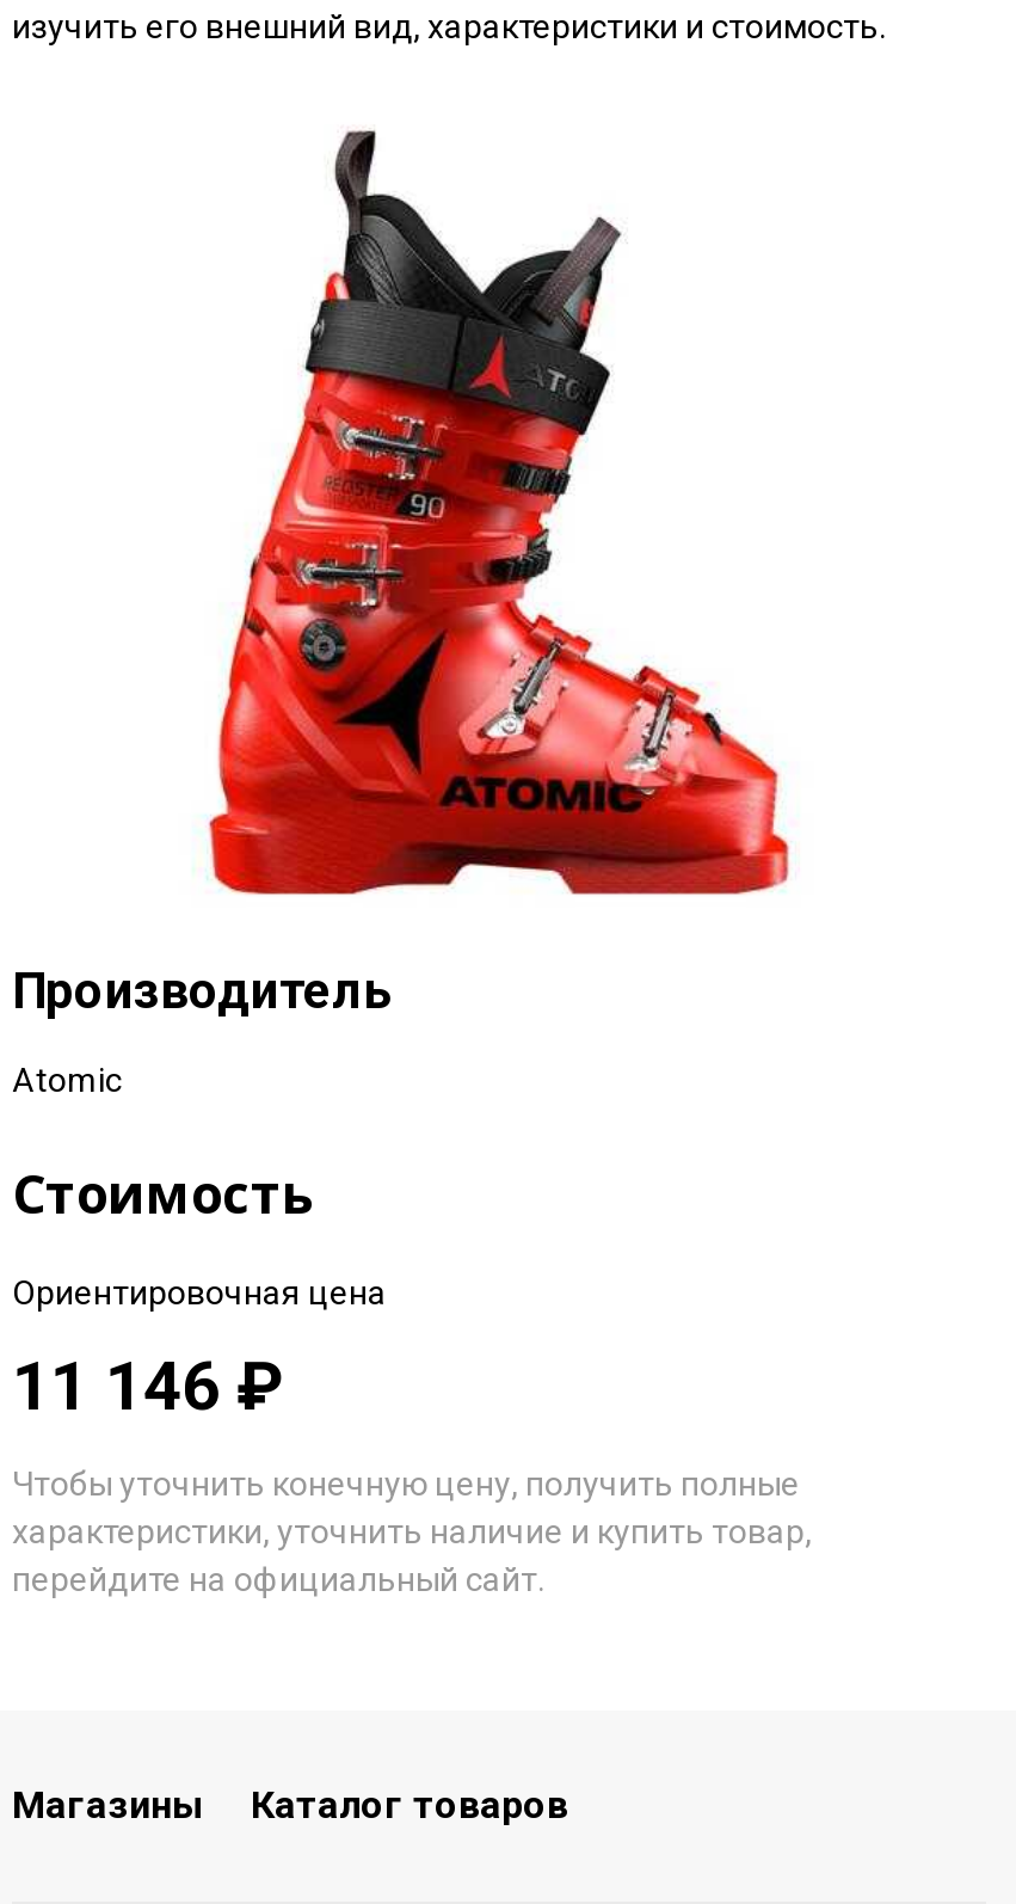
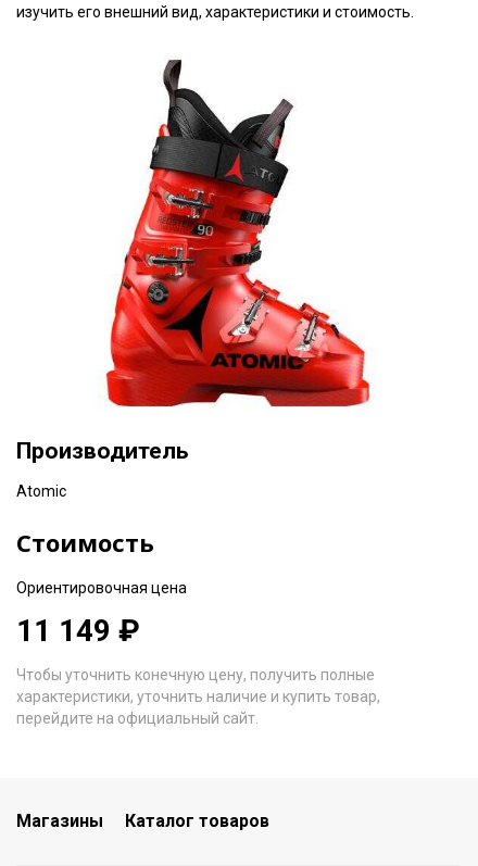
- 11 146 ₽
+ 11 149 ₽
